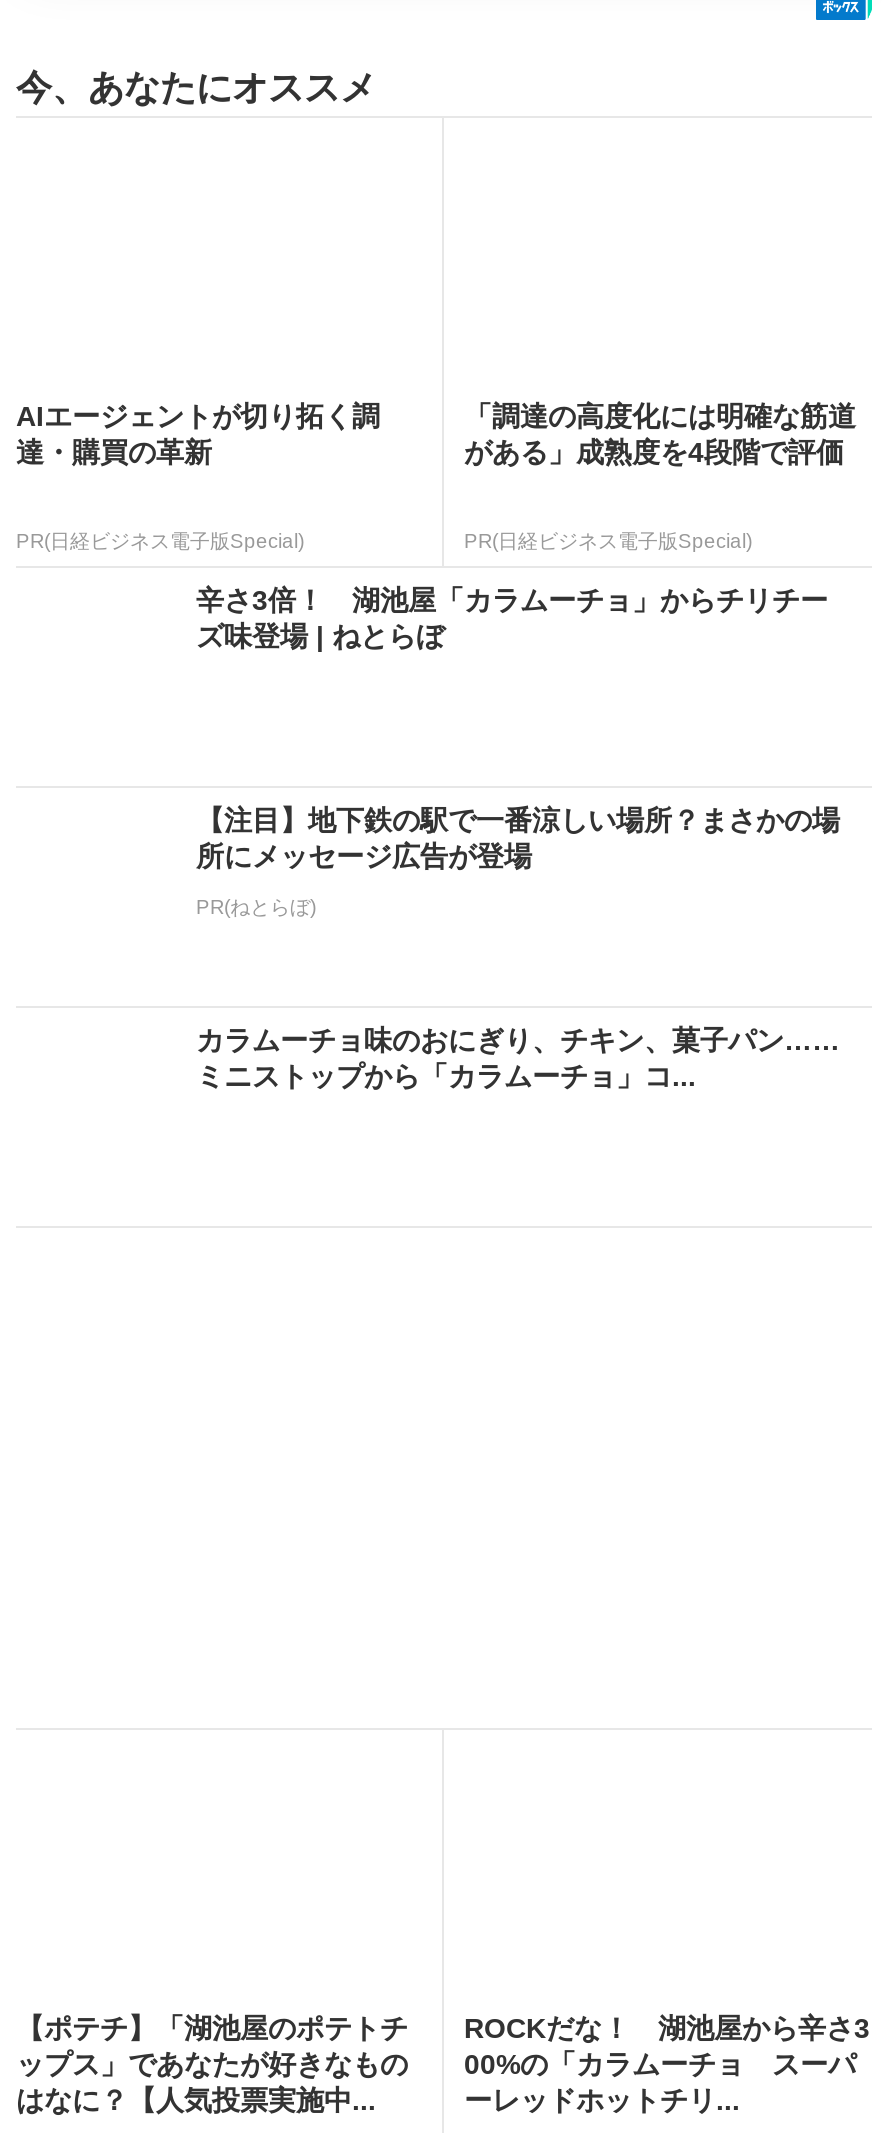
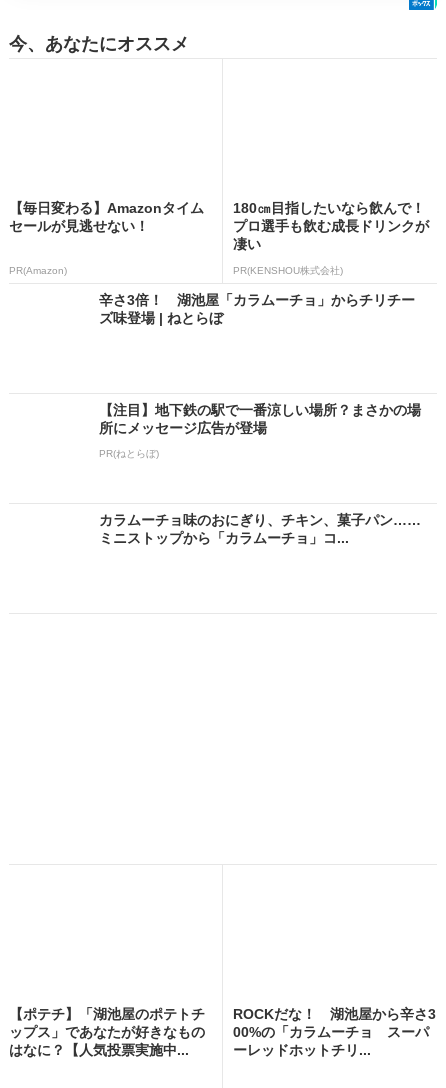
- AIエージェントが切り拓く調
- 達・購買の革新
+ 【毎日変わる】Amazonタイム
+ セールが見逃せない！

- 「調達の高度化には明確な筋道
- がある」成熟度を4段階で評価
+ 180㎝目指したいなら飲んで！
+ プロ選手も飲む成長ドリンクが
+ 凄い

- PR(日経ビジネス電子版Special)
+ PR(Amazon)

- PR(日経ビジネス電子版Special)
+ PR(KENSHOU株式会社)
